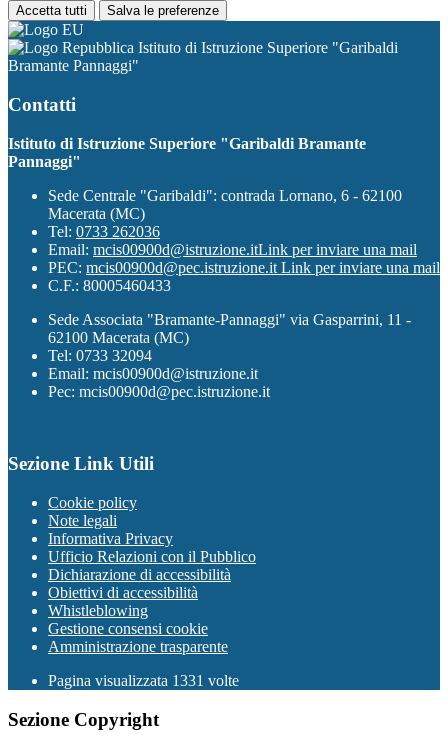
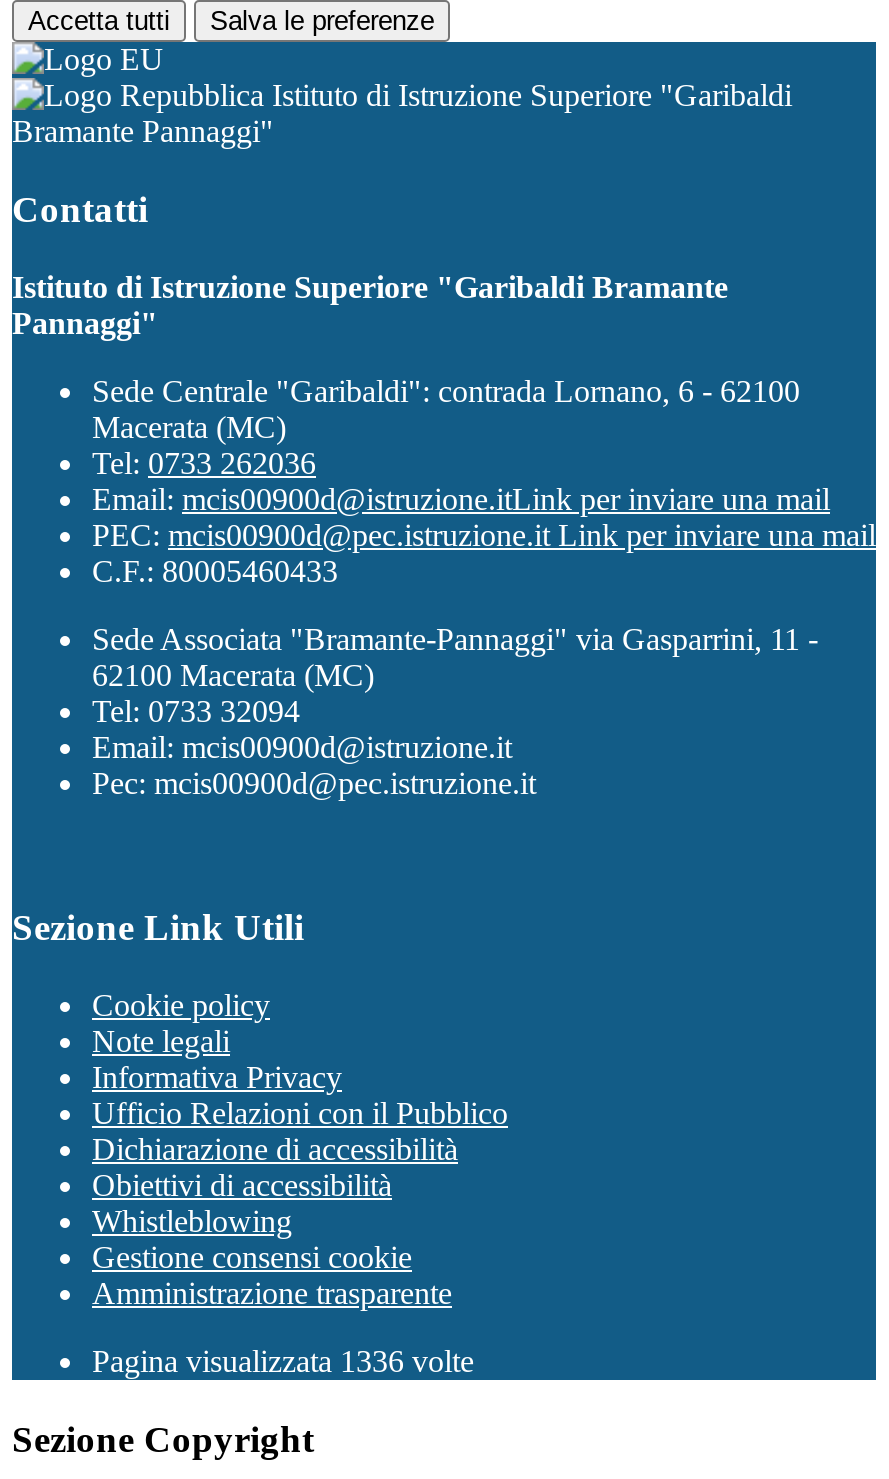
- Pagina visualizzata 1331 volte
+ Pagina visualizzata 1336 volte
